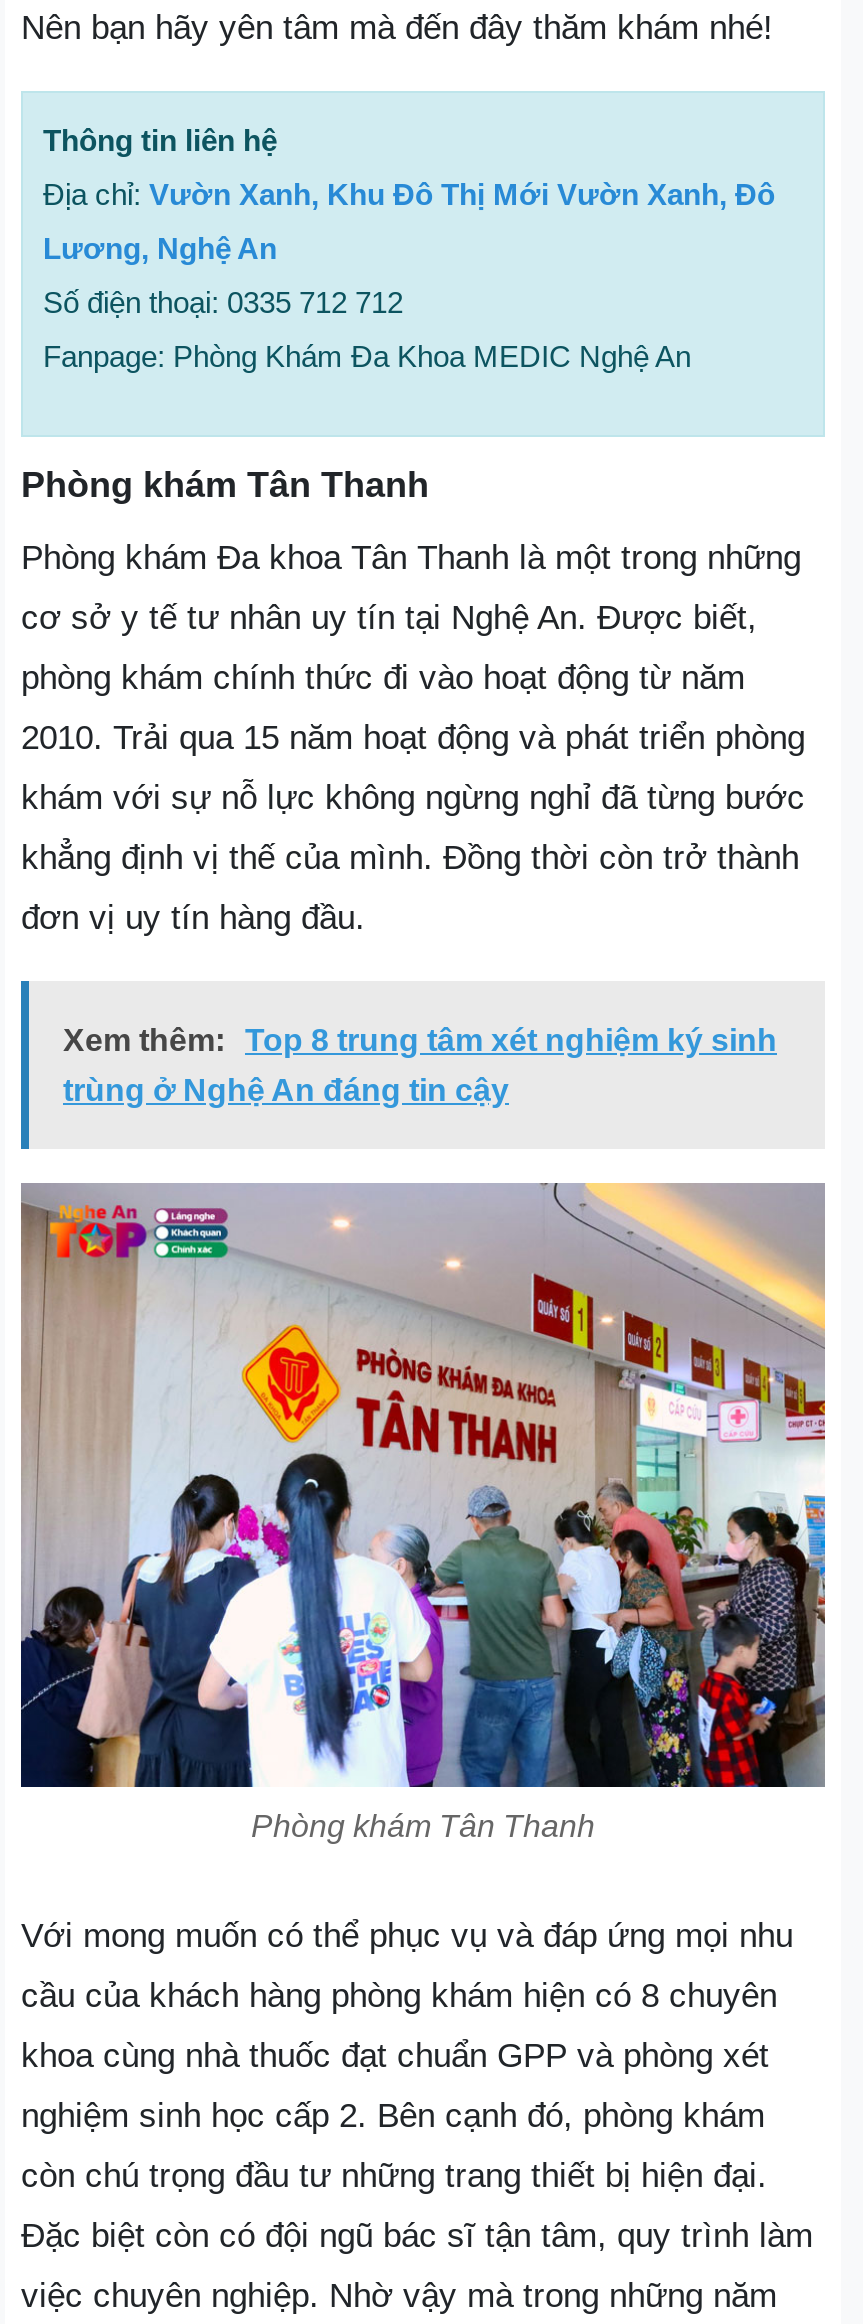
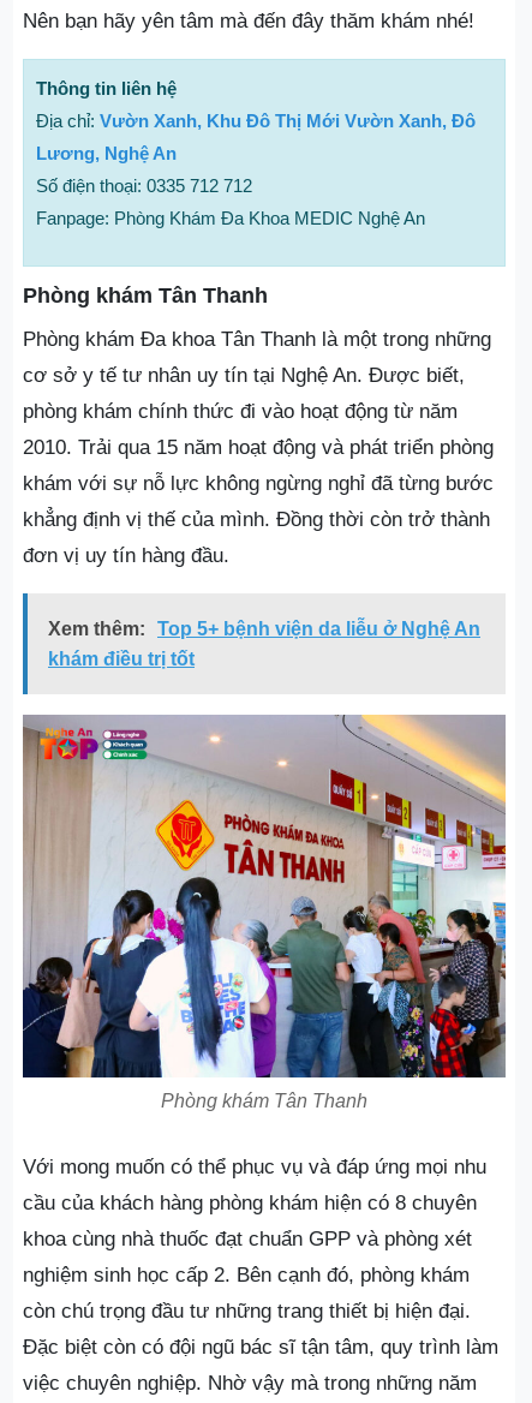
- Xem thêm: Top 8 trung tâm xét nghiệm ký sinh
+ Xem thêm: Top 5+ bệnh viện da liễu ở Nghệ An

- trùng ở Nghệ An đáng tin cậy
+ khám điều trị tốt
